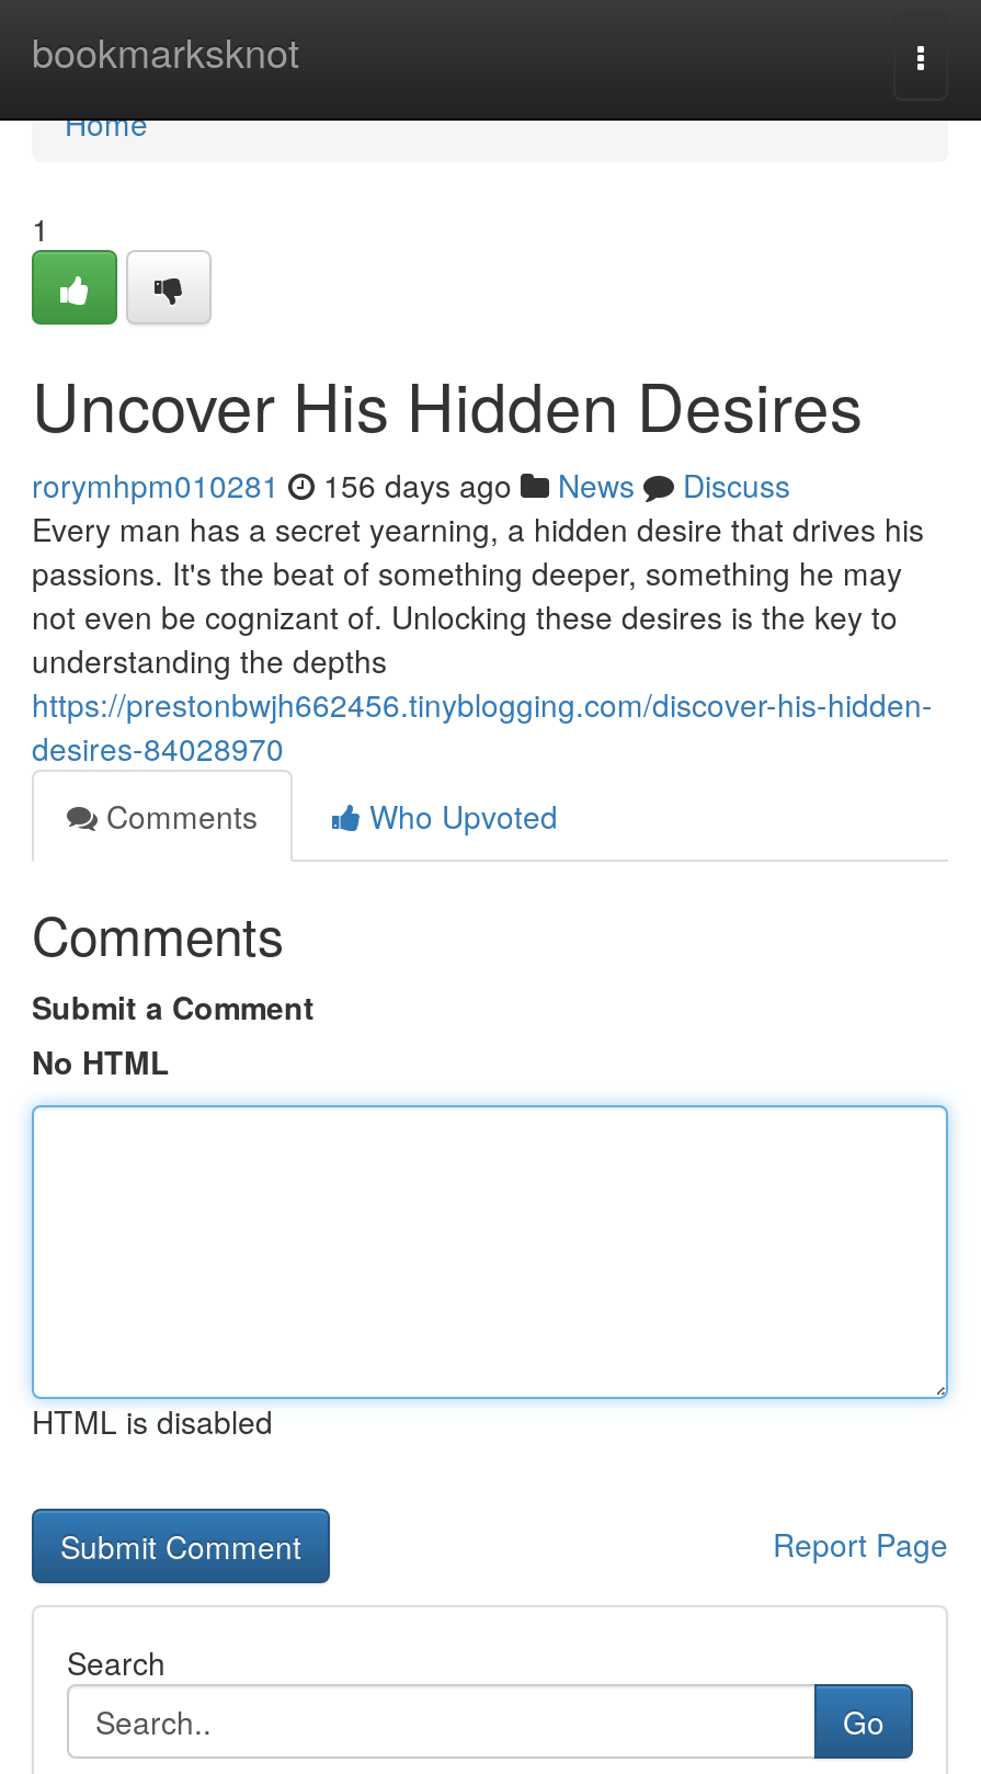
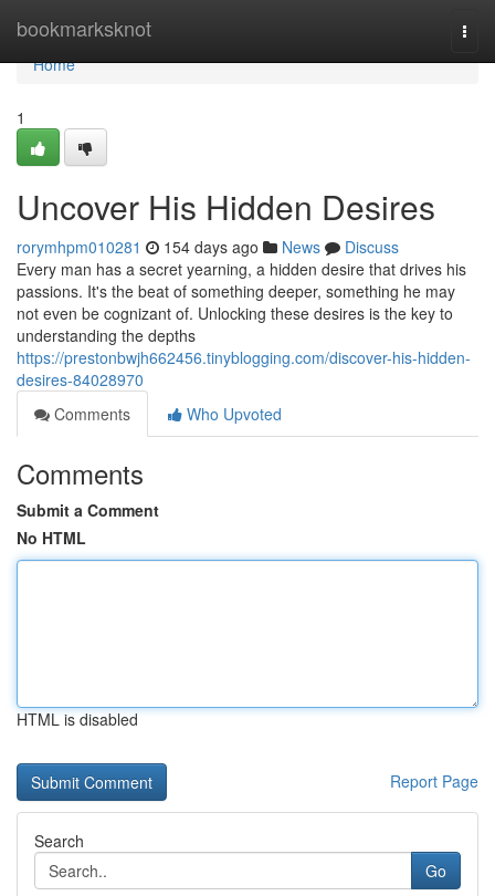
- rorymhpm010281 156 days ago News Discuss
+ rorymhpm010281 154 days ago News Discuss
